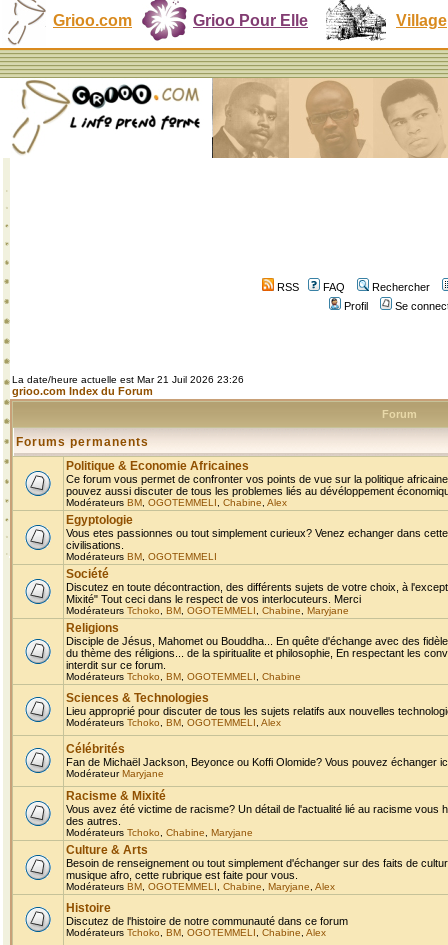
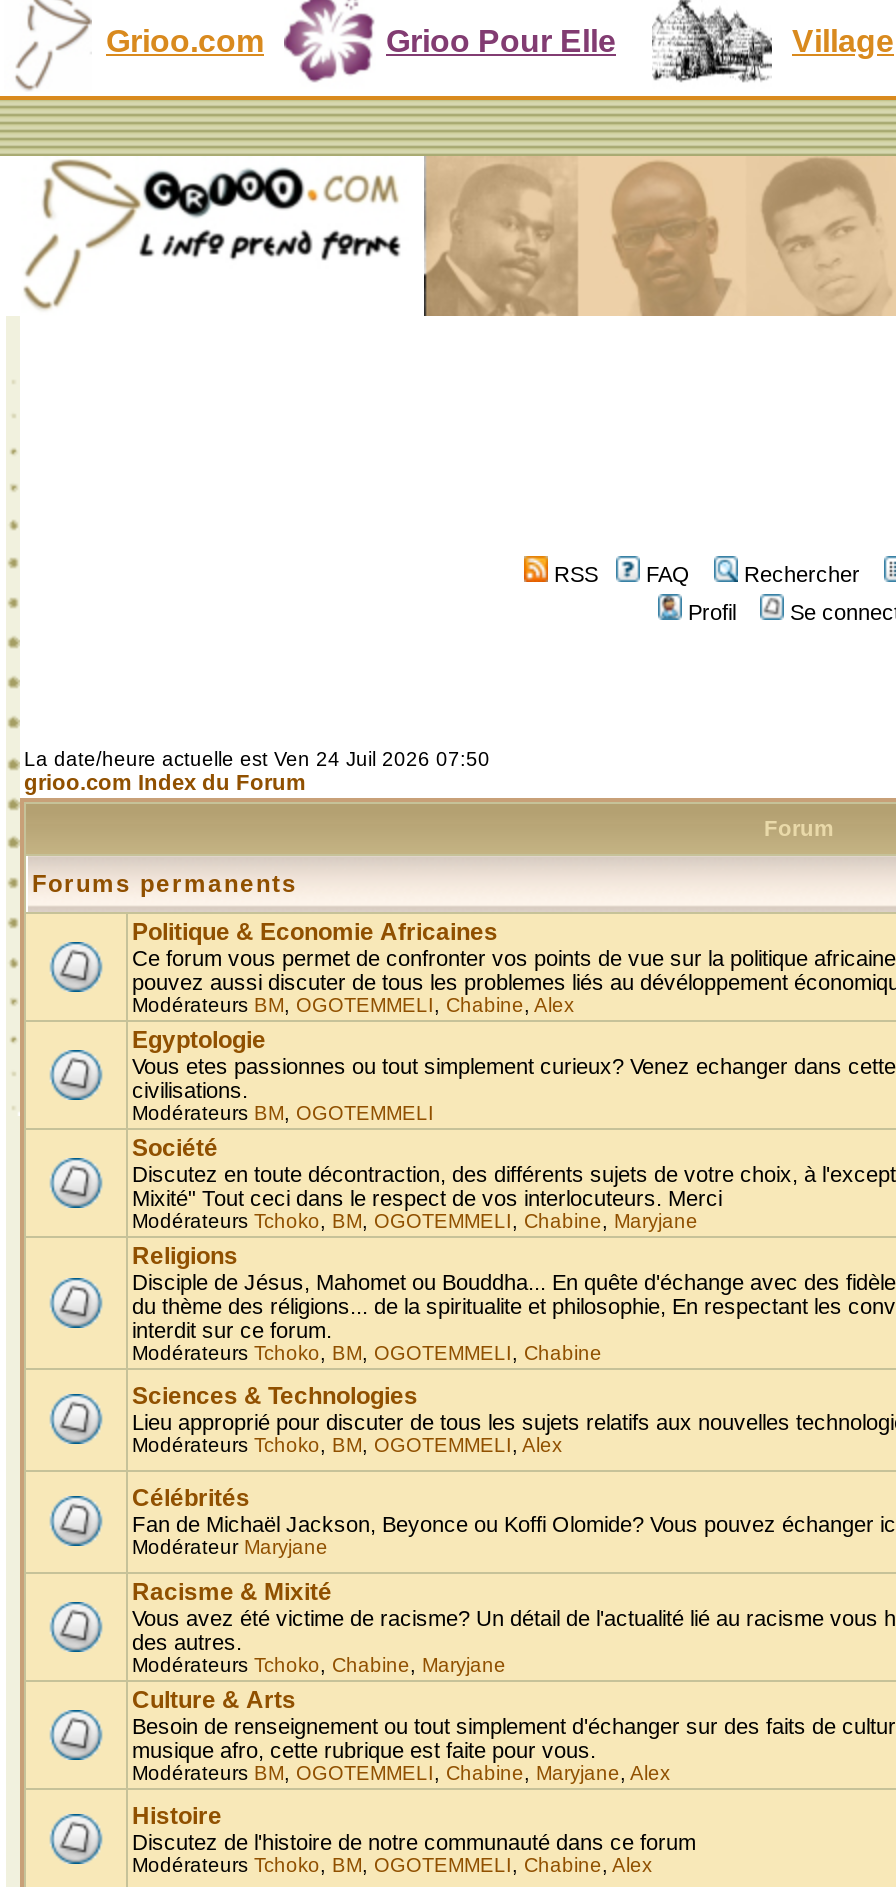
- La date/heure actuelle est Mar 21 Juil 2026 23:26
+ La date/heure actuelle est Ven 24 Juil 2026 07:50
